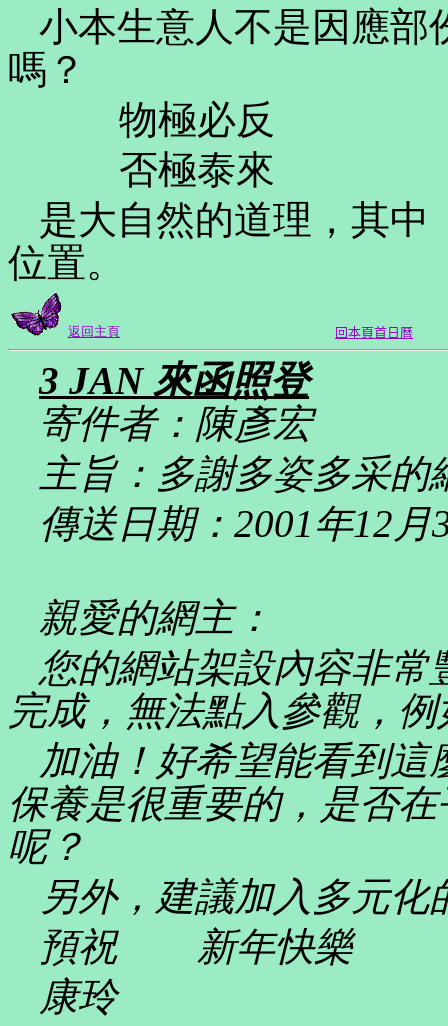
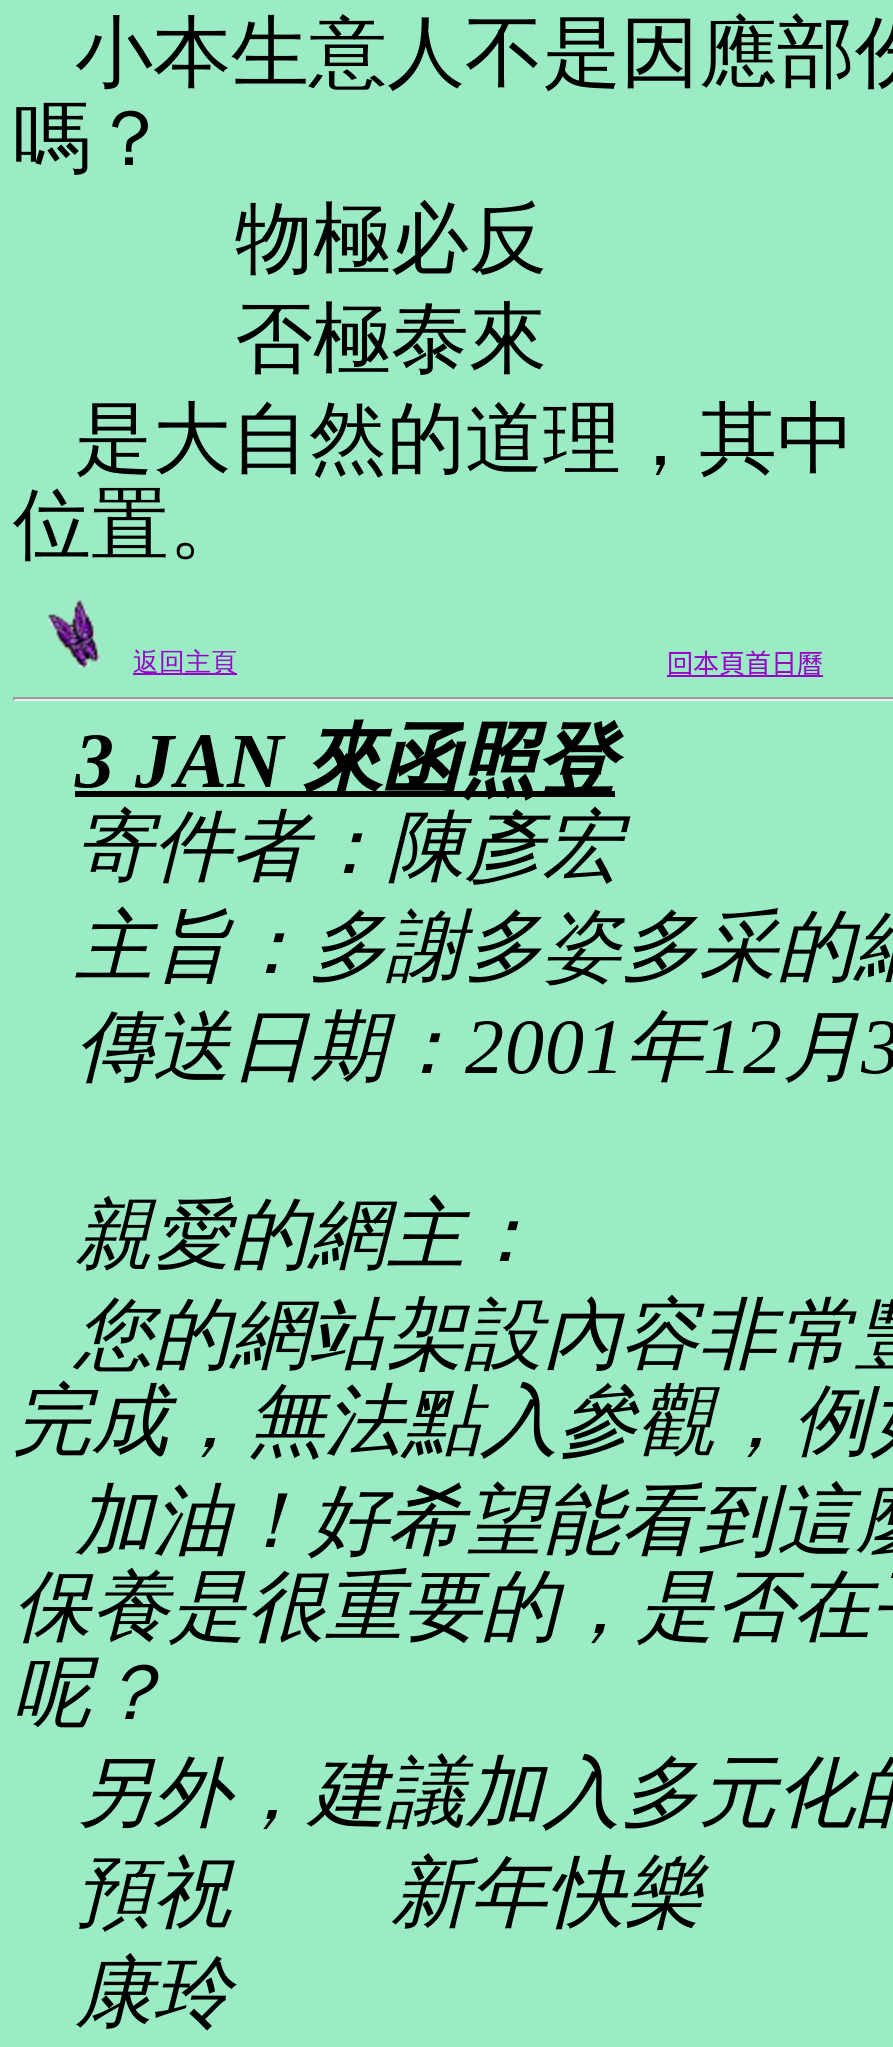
- [image]
+ [image]
